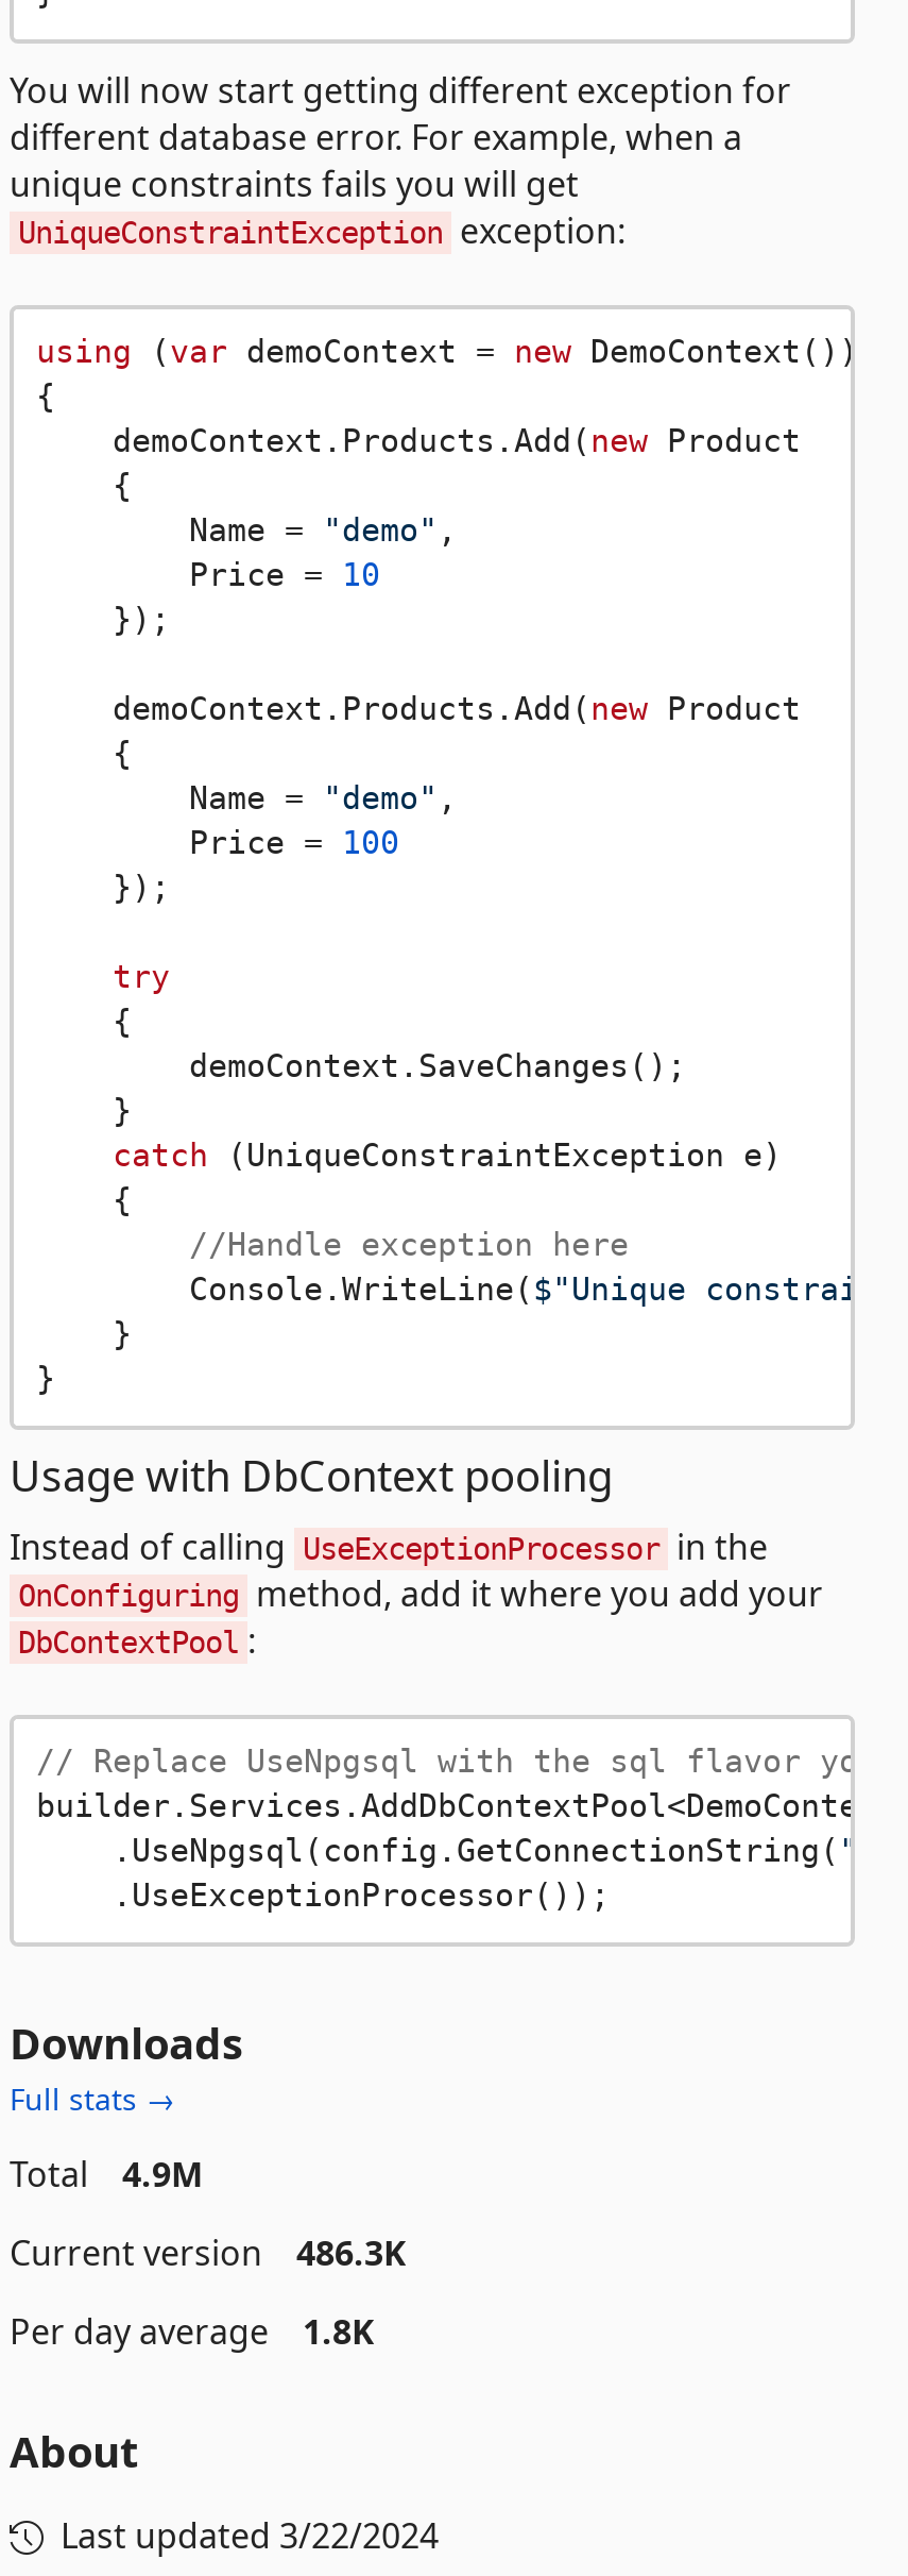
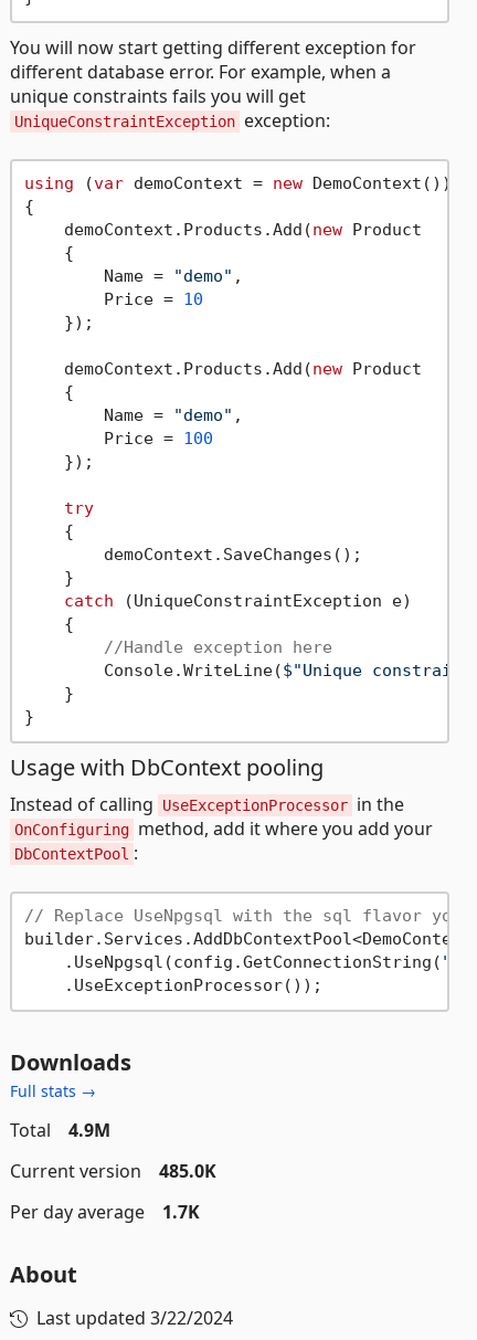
- Current version 486.3K
+ Current version 485.0K

- Per day average 1.8K
+ Per day average 1.7K
